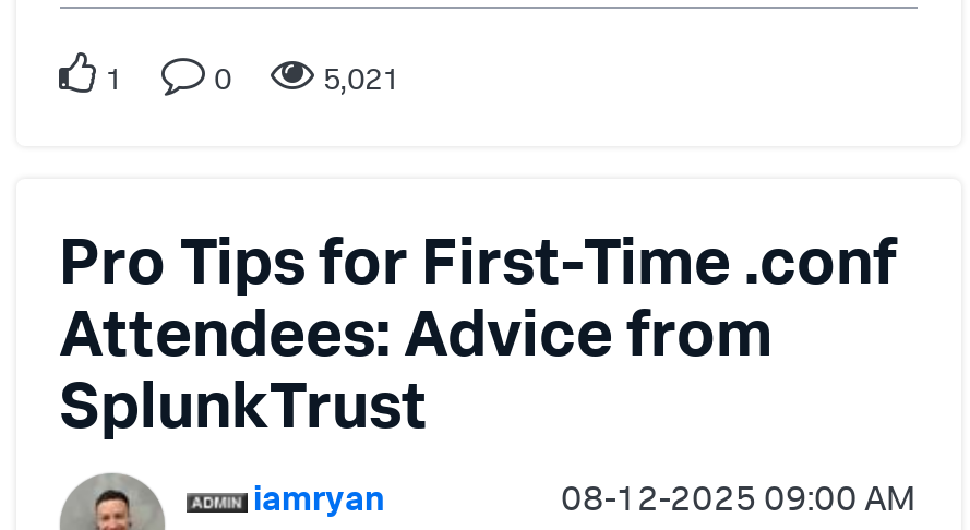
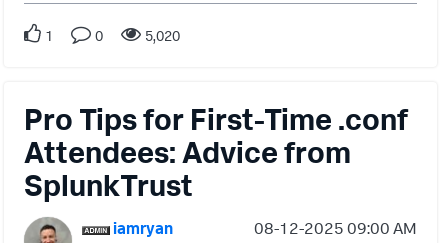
- 5,021
+ 5,020
